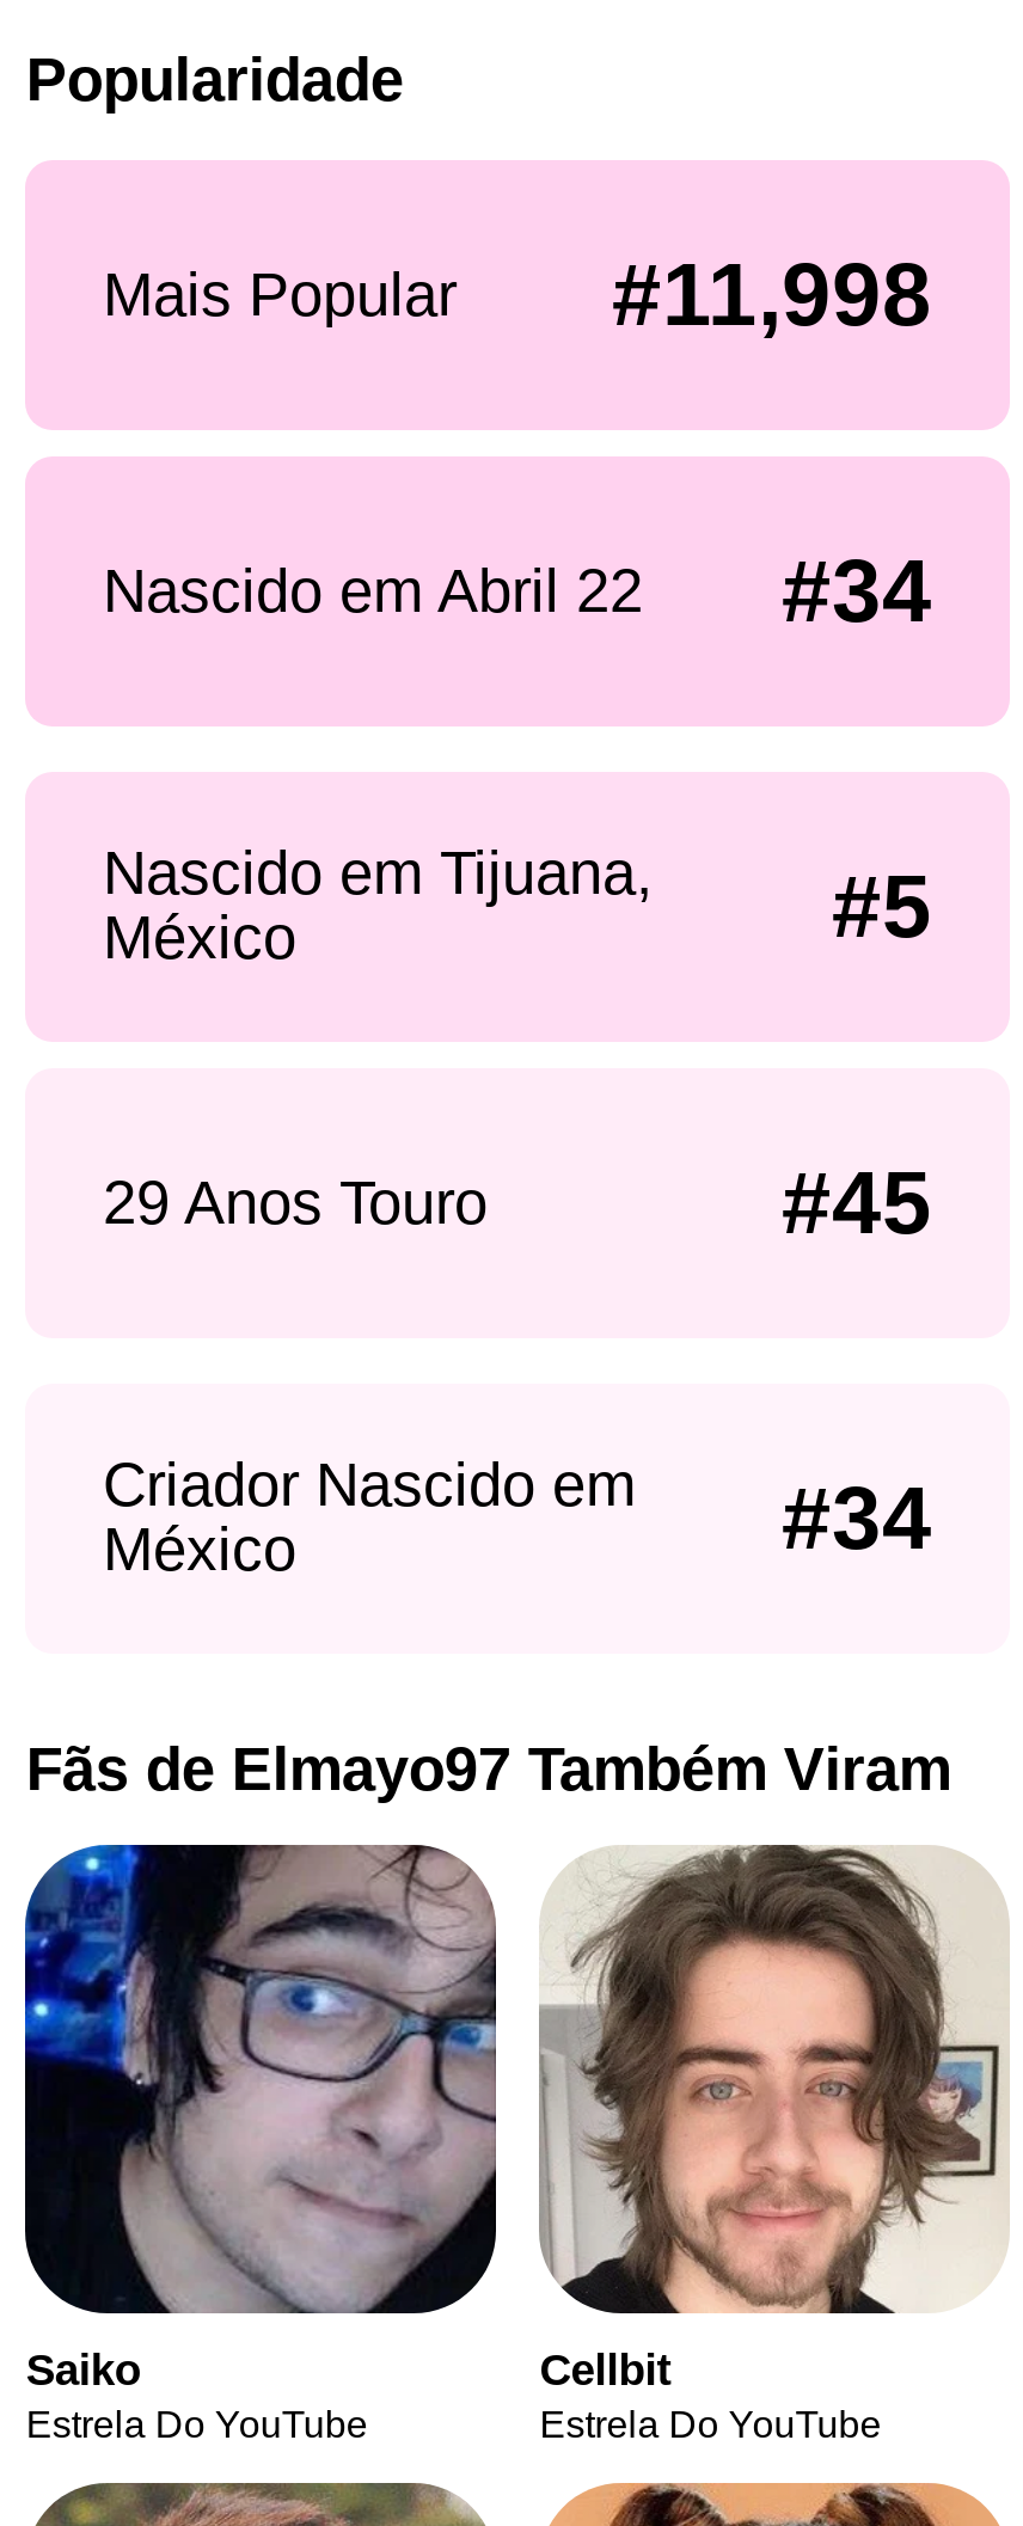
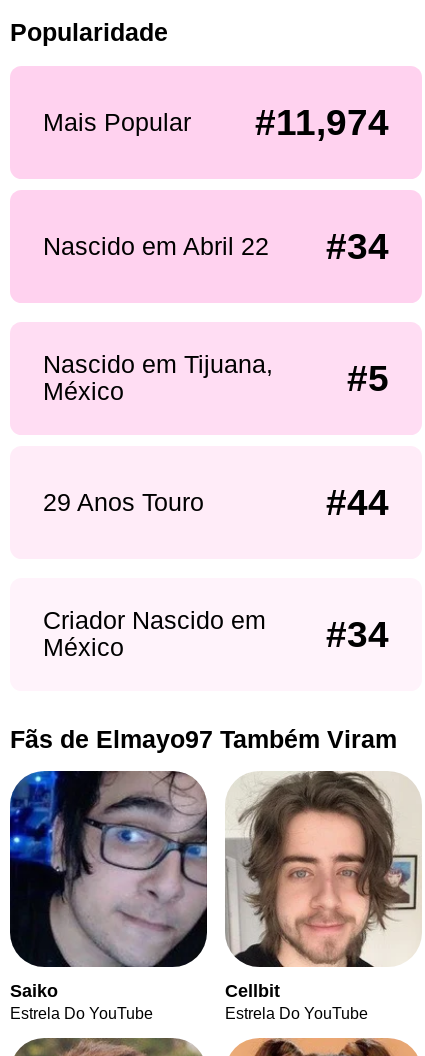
- #11,998
+ #11,974

- #45
+ #44
